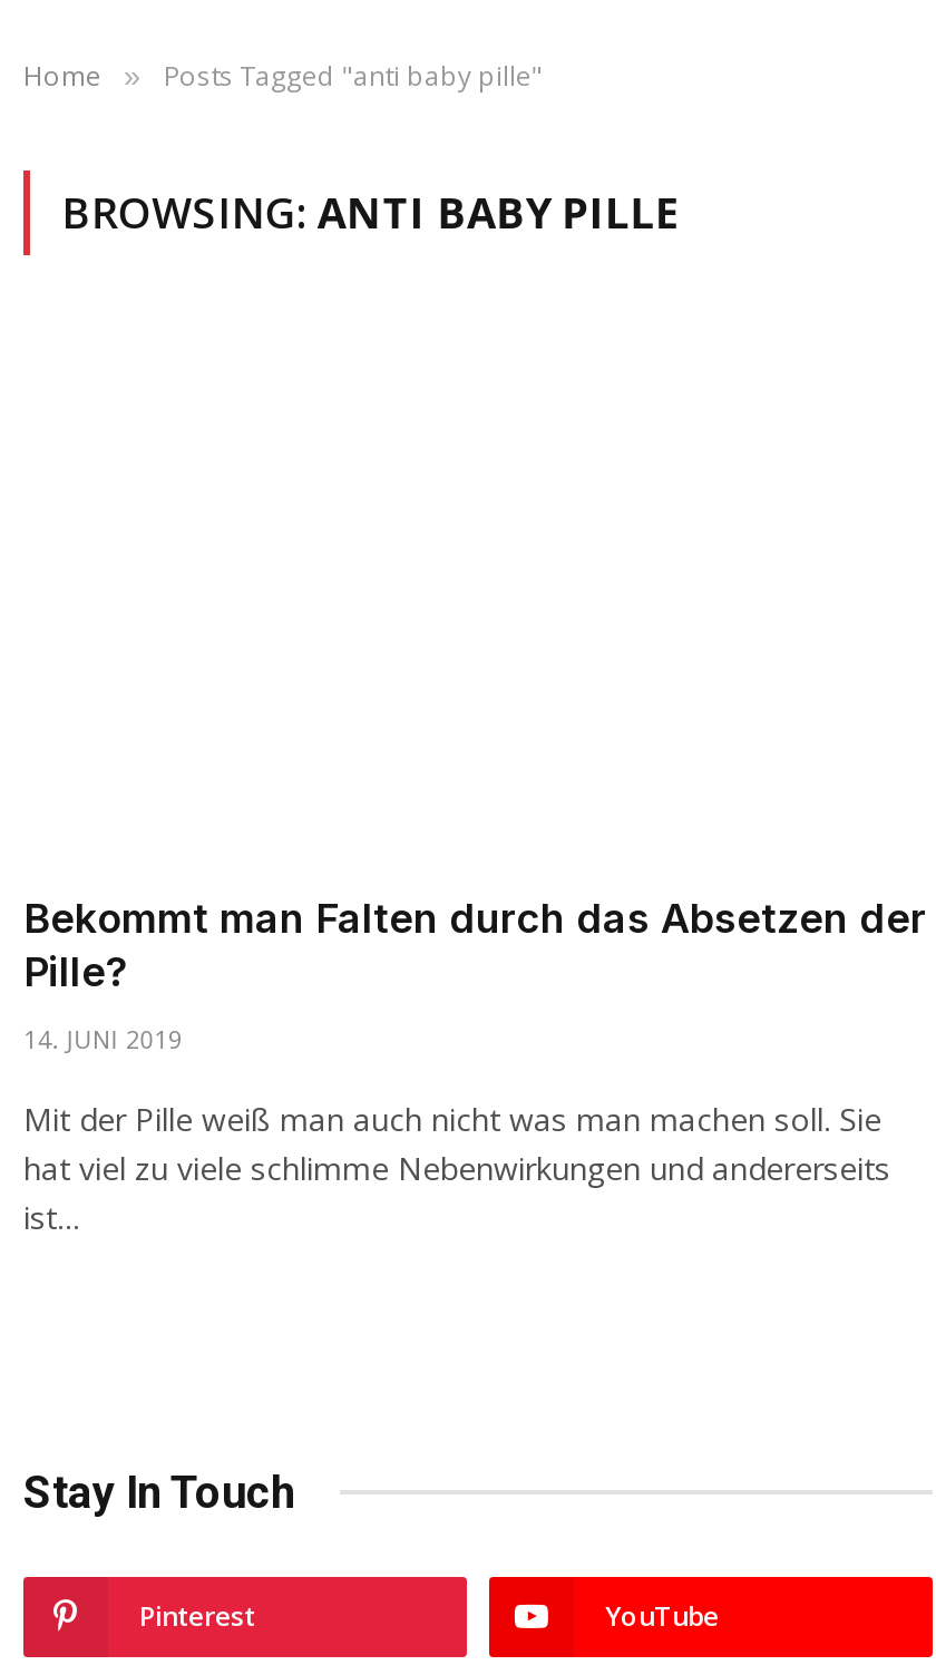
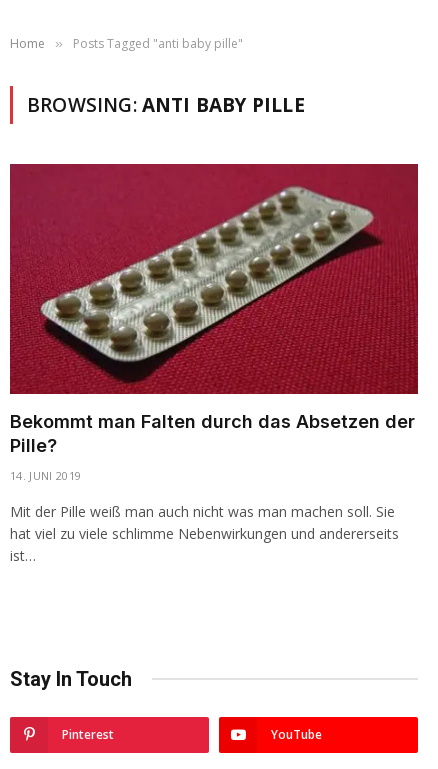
+ [image]
